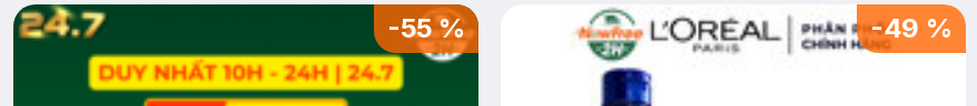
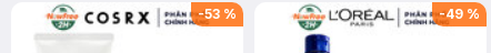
- -55%
+ -53%
